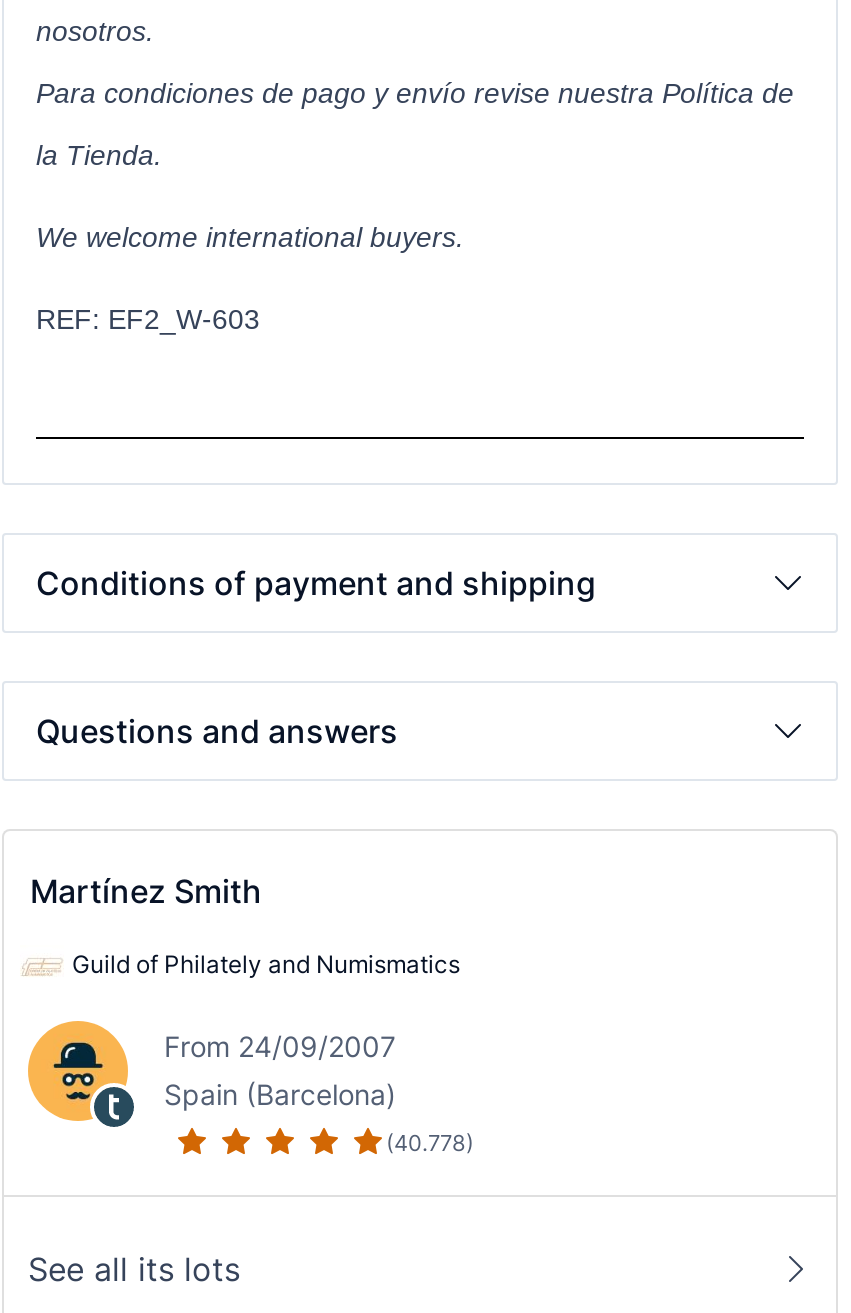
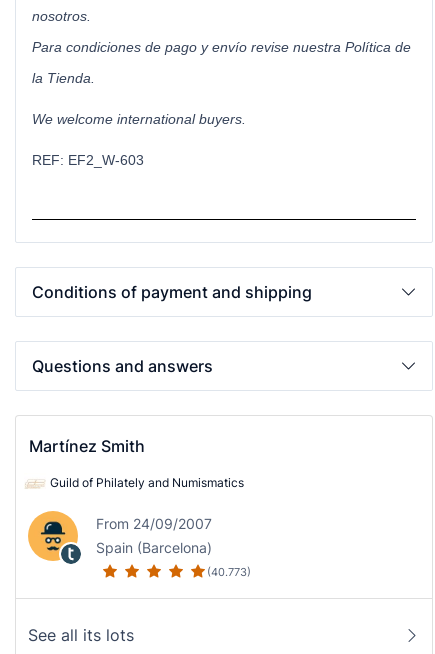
- (40.778)
+ (40.773)
